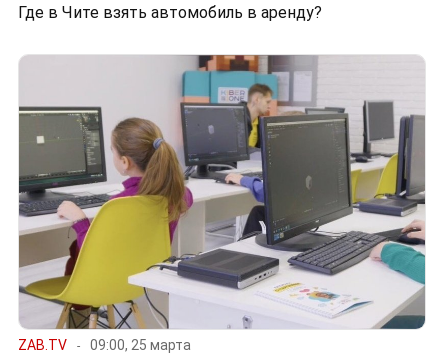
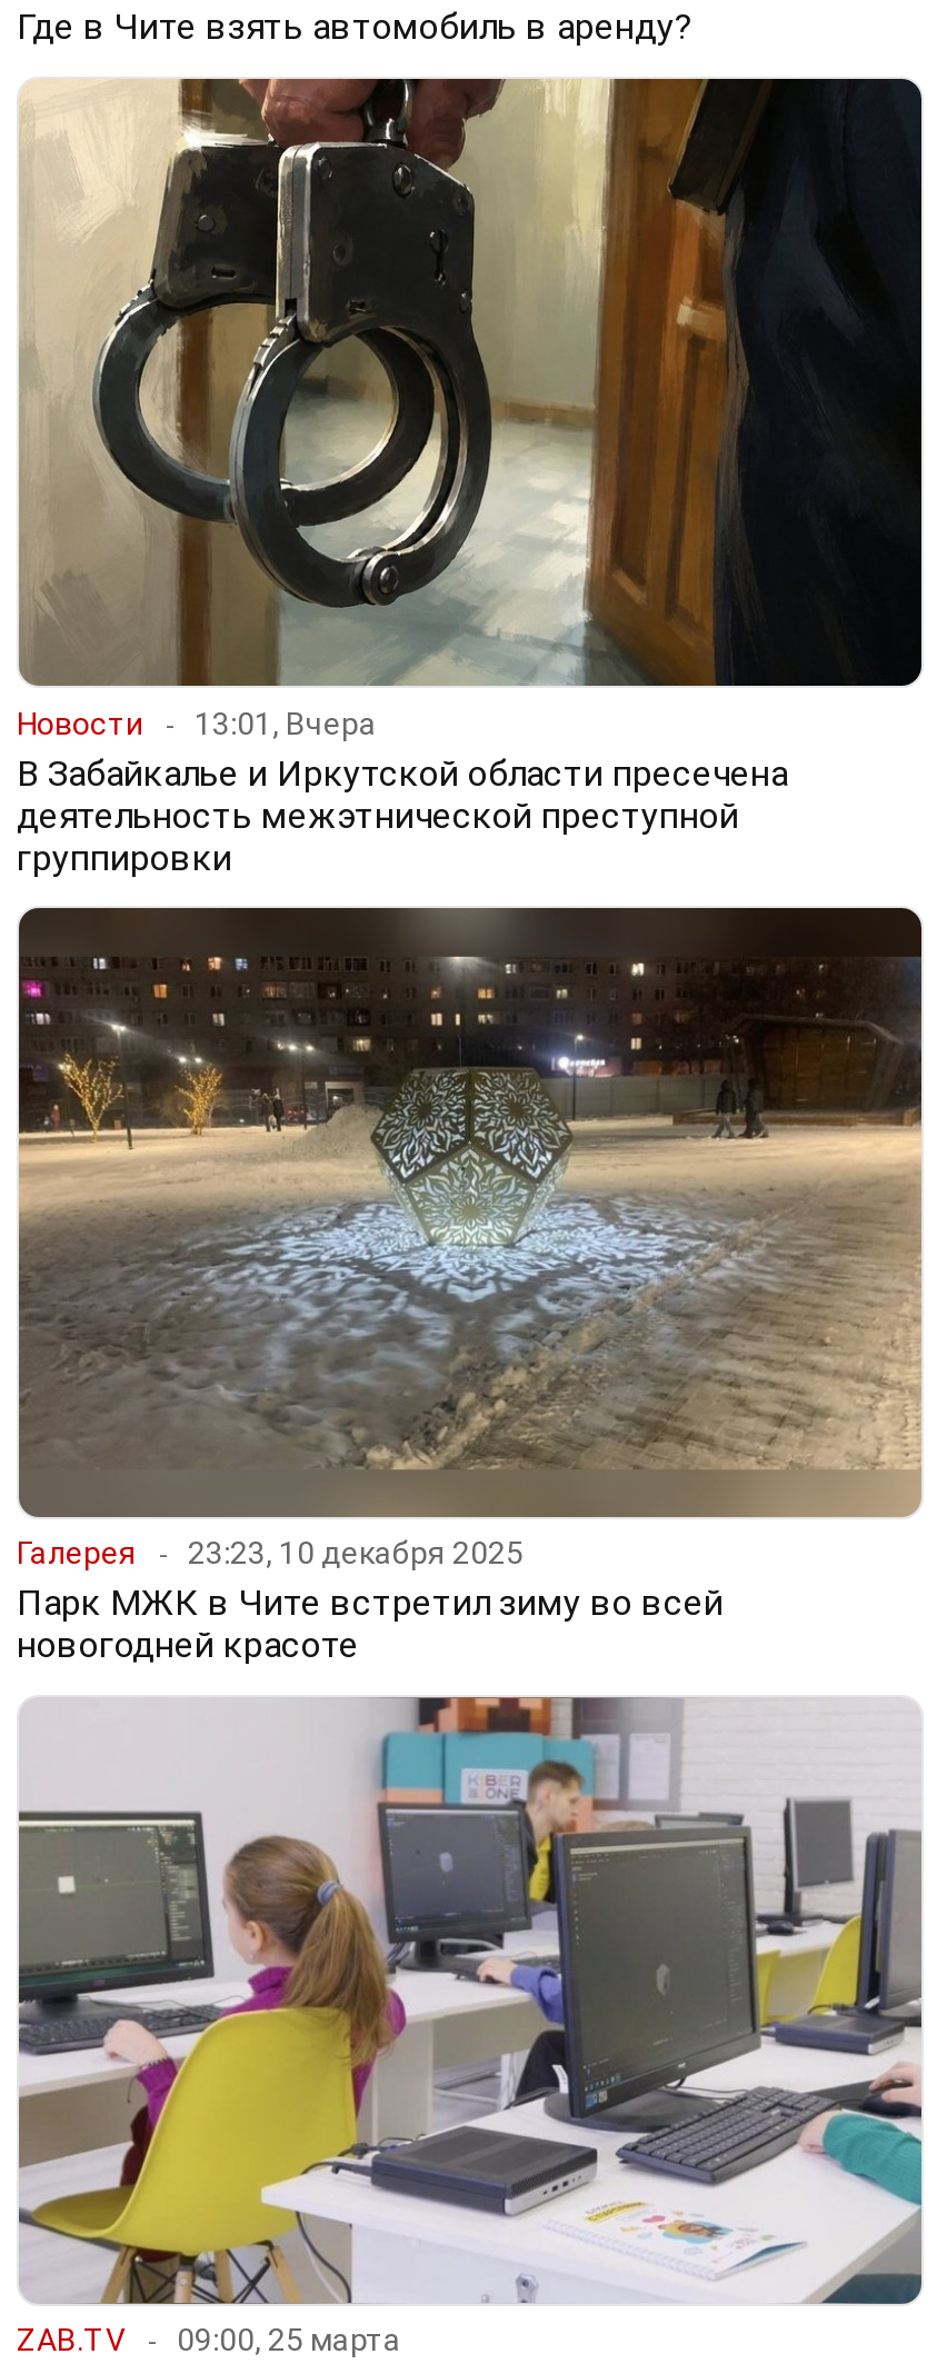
+ [image]
+ Новости
+ 13:01, Вчера
+ В Забайкалье и Иркутской области пресечена
+ деятельность межэтнической преступной
+ группировки

+ [image]
+ Галерея
+ 23:23, 10 декабря 2025
+ Парк МЖК в Чите встретил зиму во всей
+ новогодней красоте
